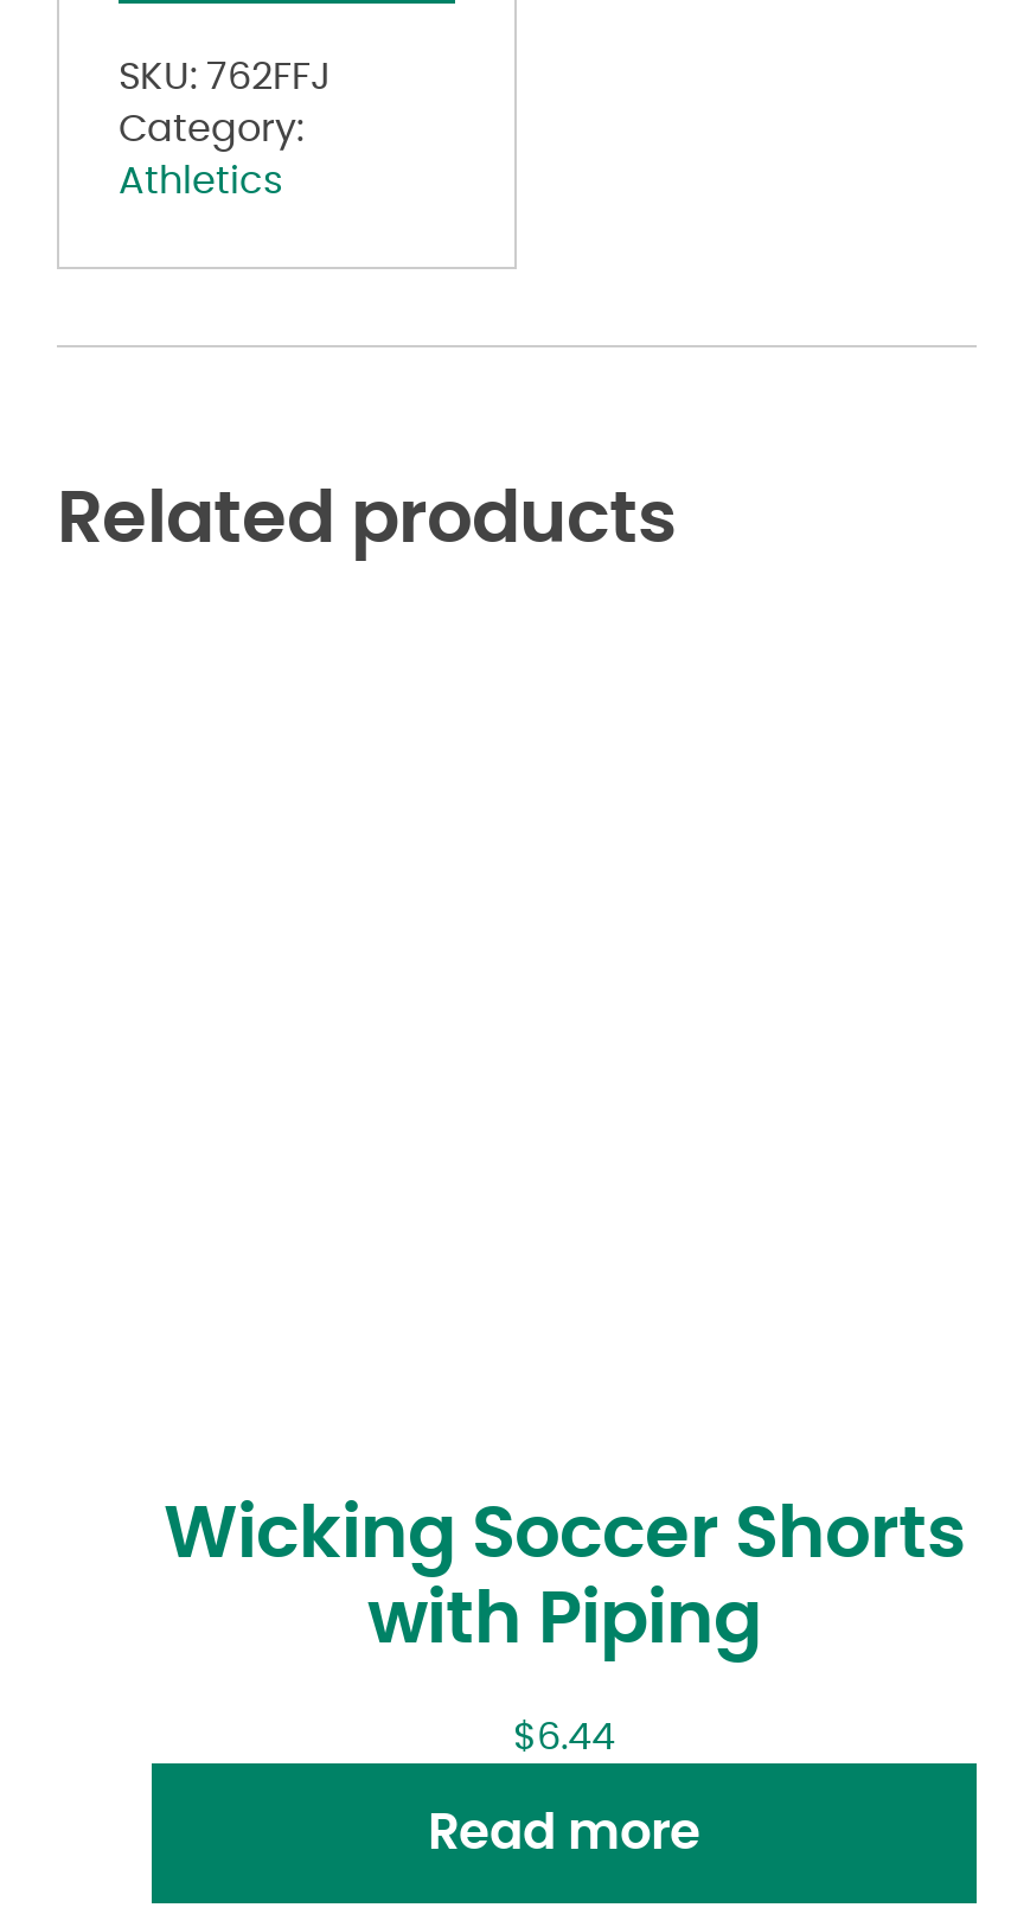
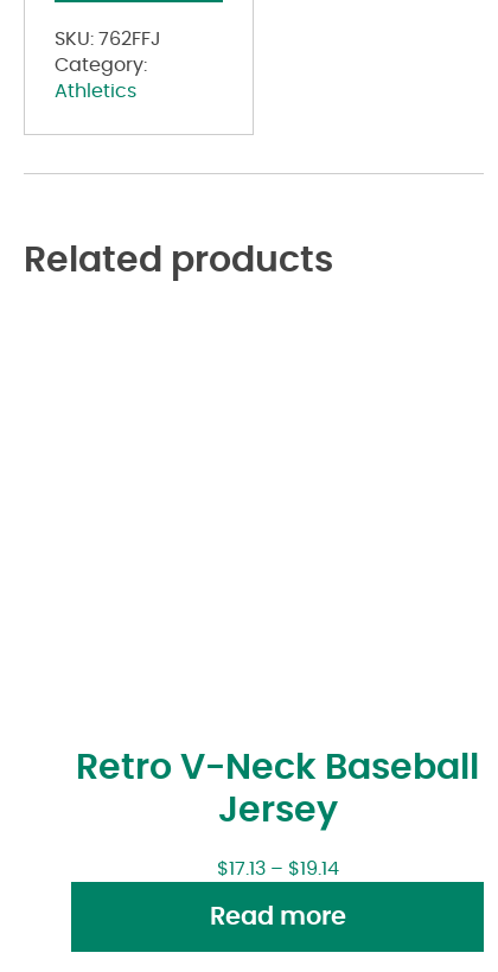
- Wicking Soccer Shorts
- with Piping
+ Retro V-Neck Baseball
+ Jersey

- $6.44
+ $17.13 – $19.14
